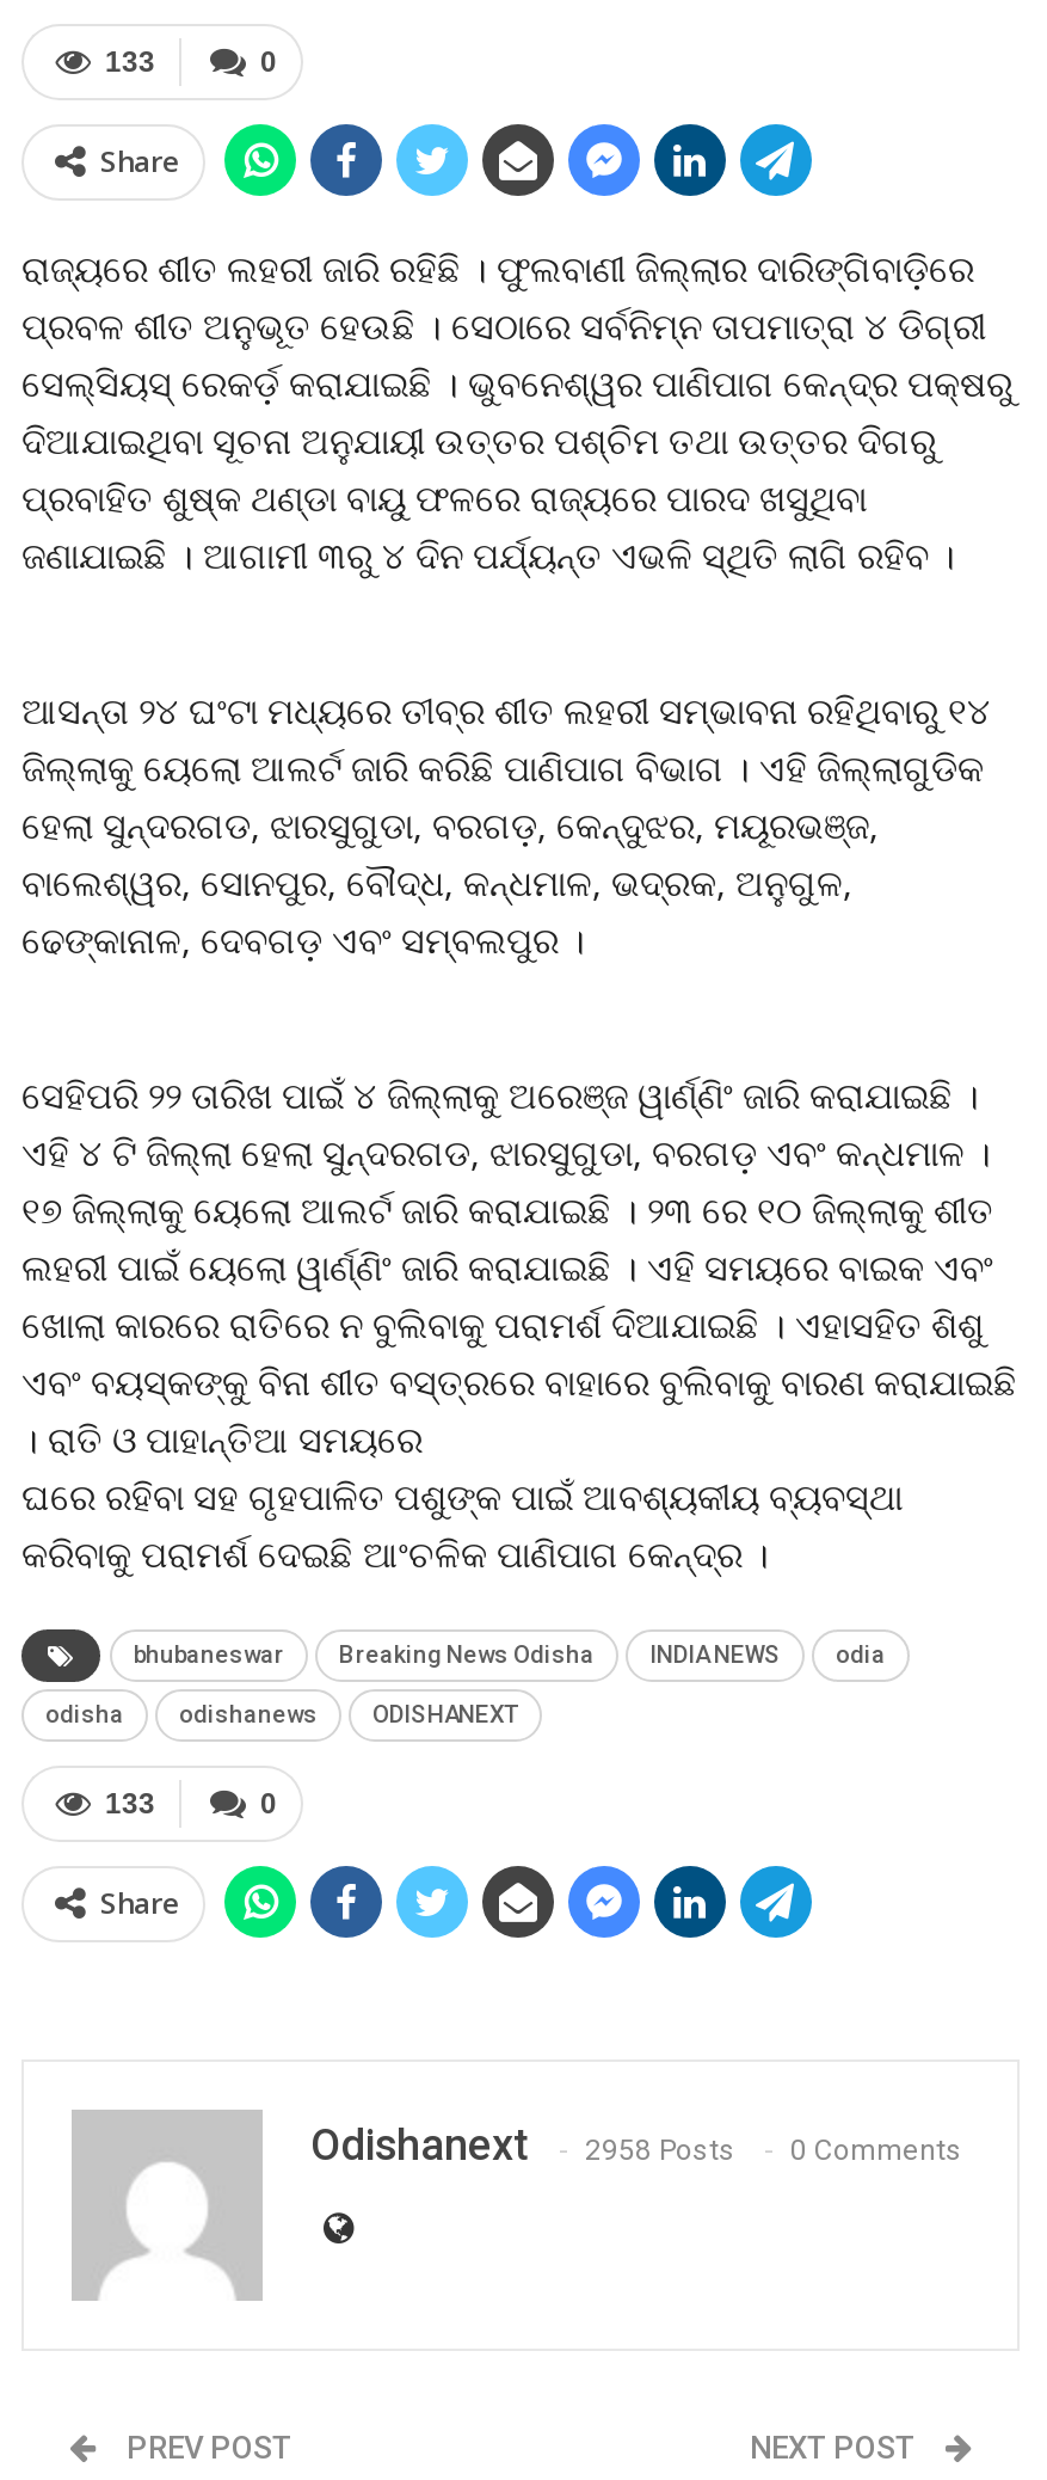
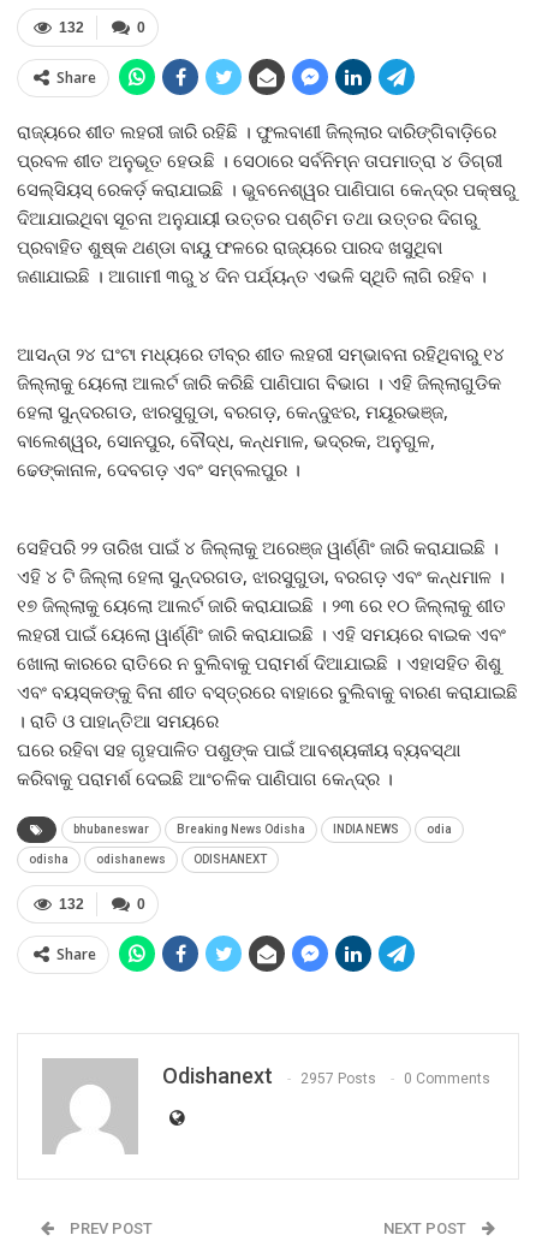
- 133
+ 132

- 133
+ 132

- Odishanext 2958 Posts 0 Comments
+ Odishanext 2957 Posts 0 Comments
